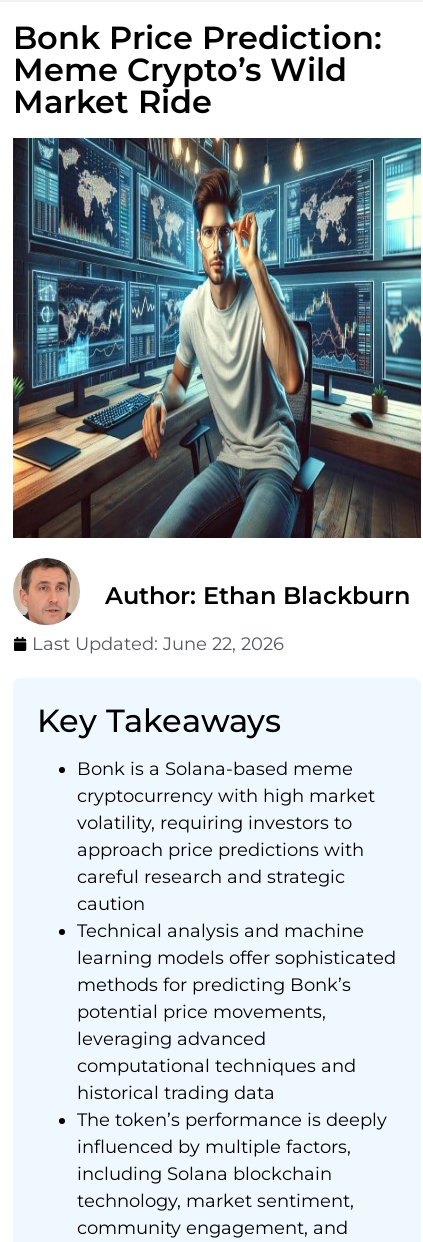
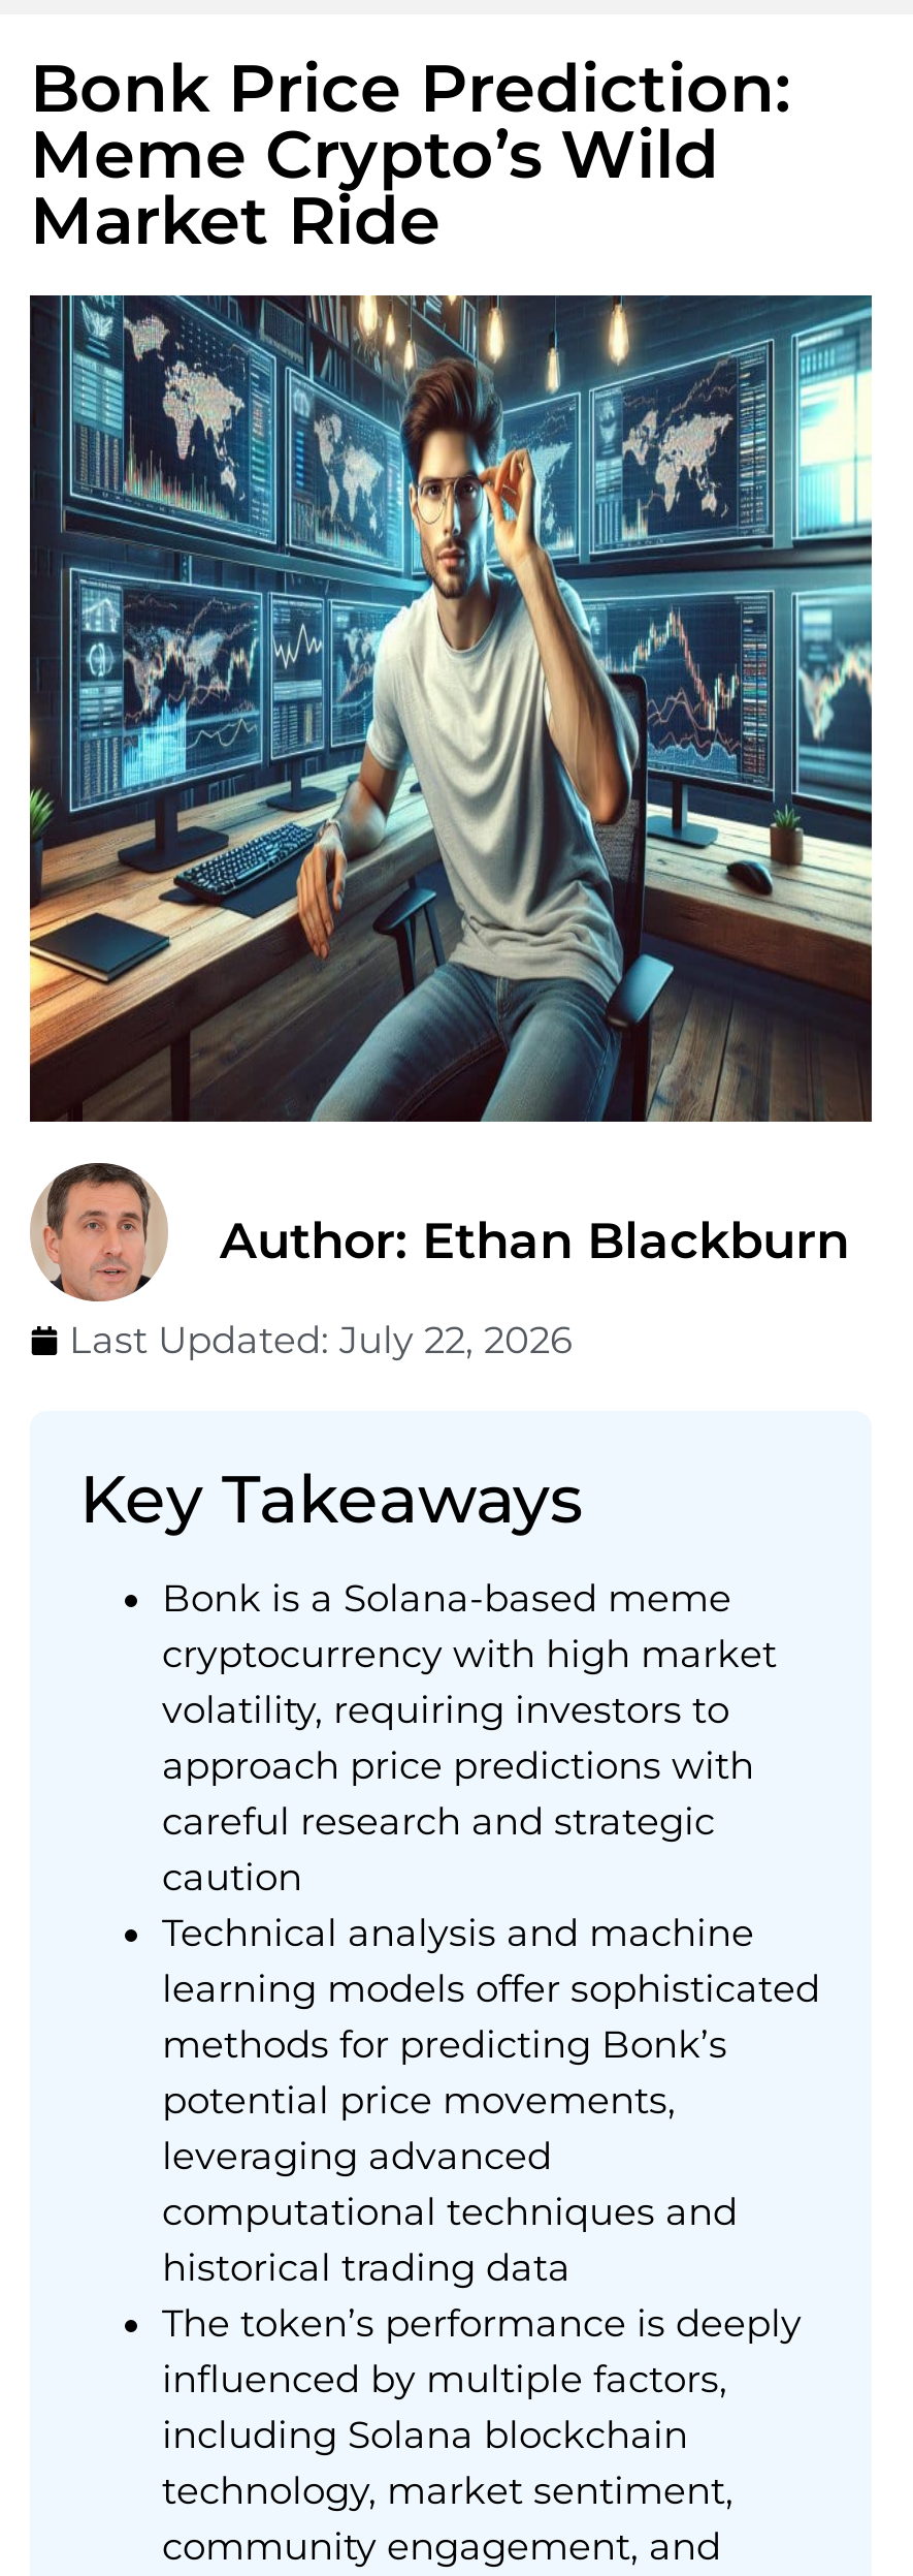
- Last Updated: June 22, 2026
+ Last Updated: July 22, 2026
